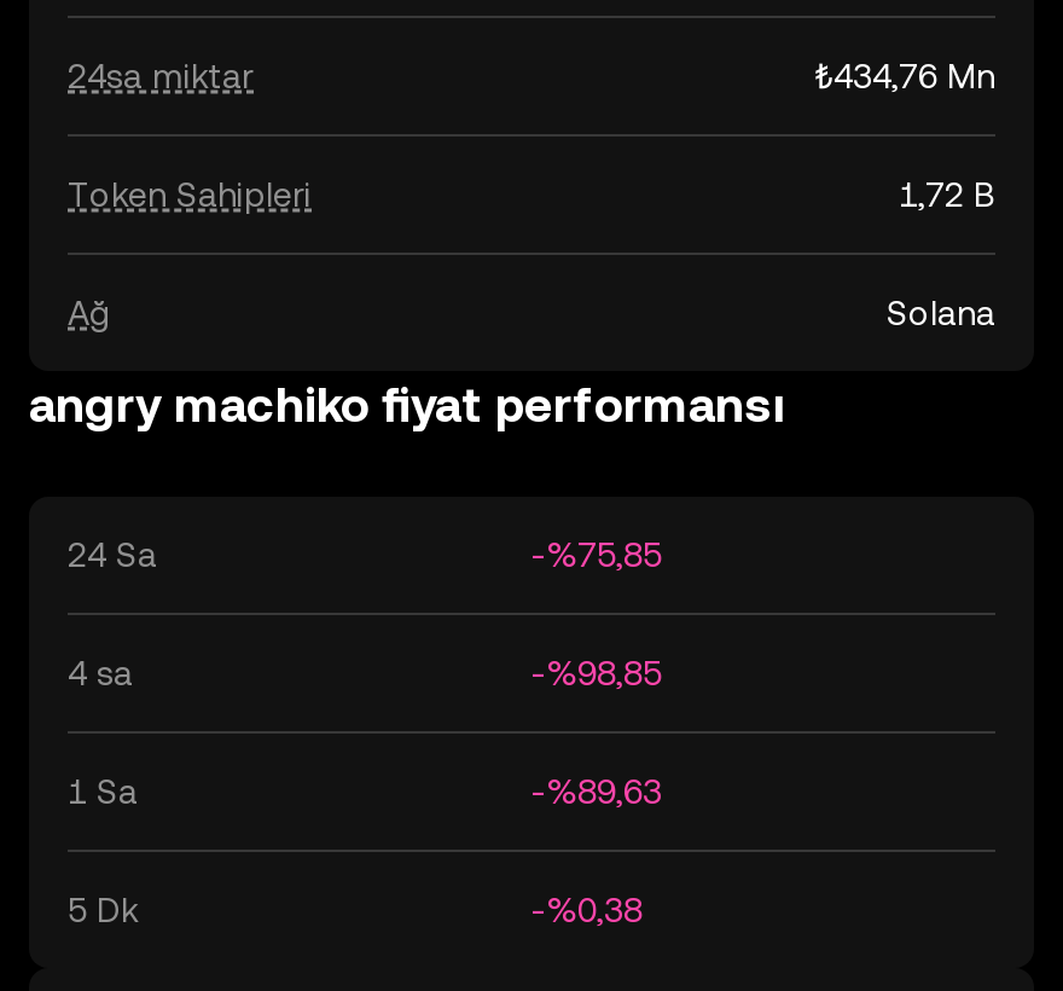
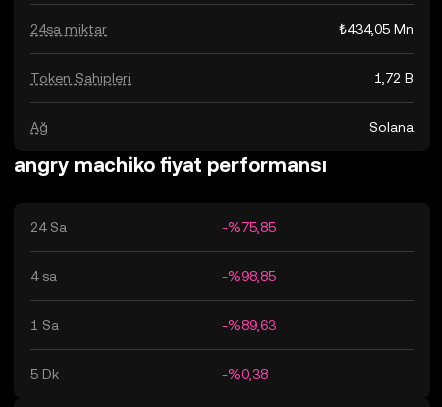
- ₺434,76 Mn
+ ₺434,05 Mn
